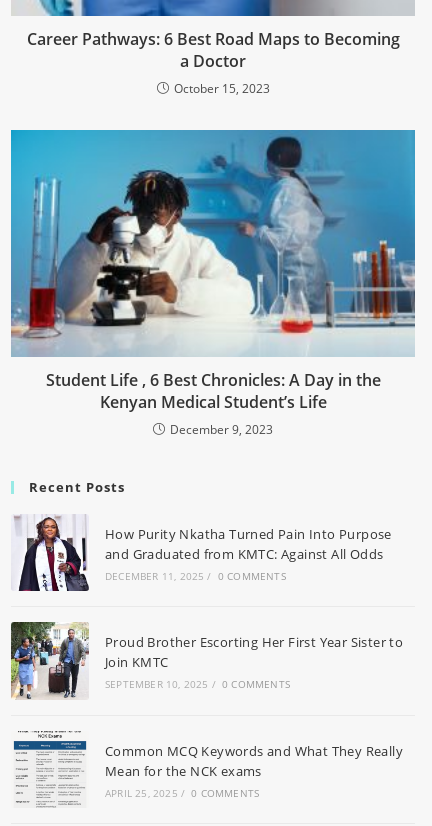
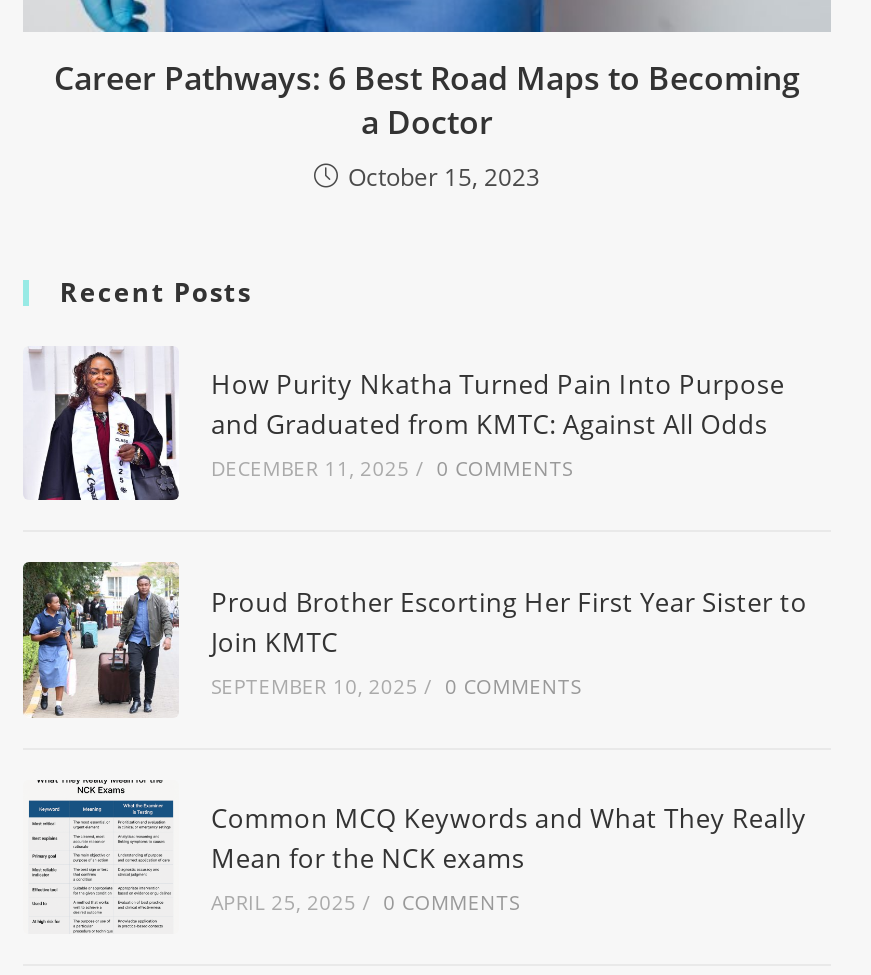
- [image]
- Student Life , 6 Best Chronicles: A Day in the
- Kenyan Medical Student’s Life
- December 9, 2023
